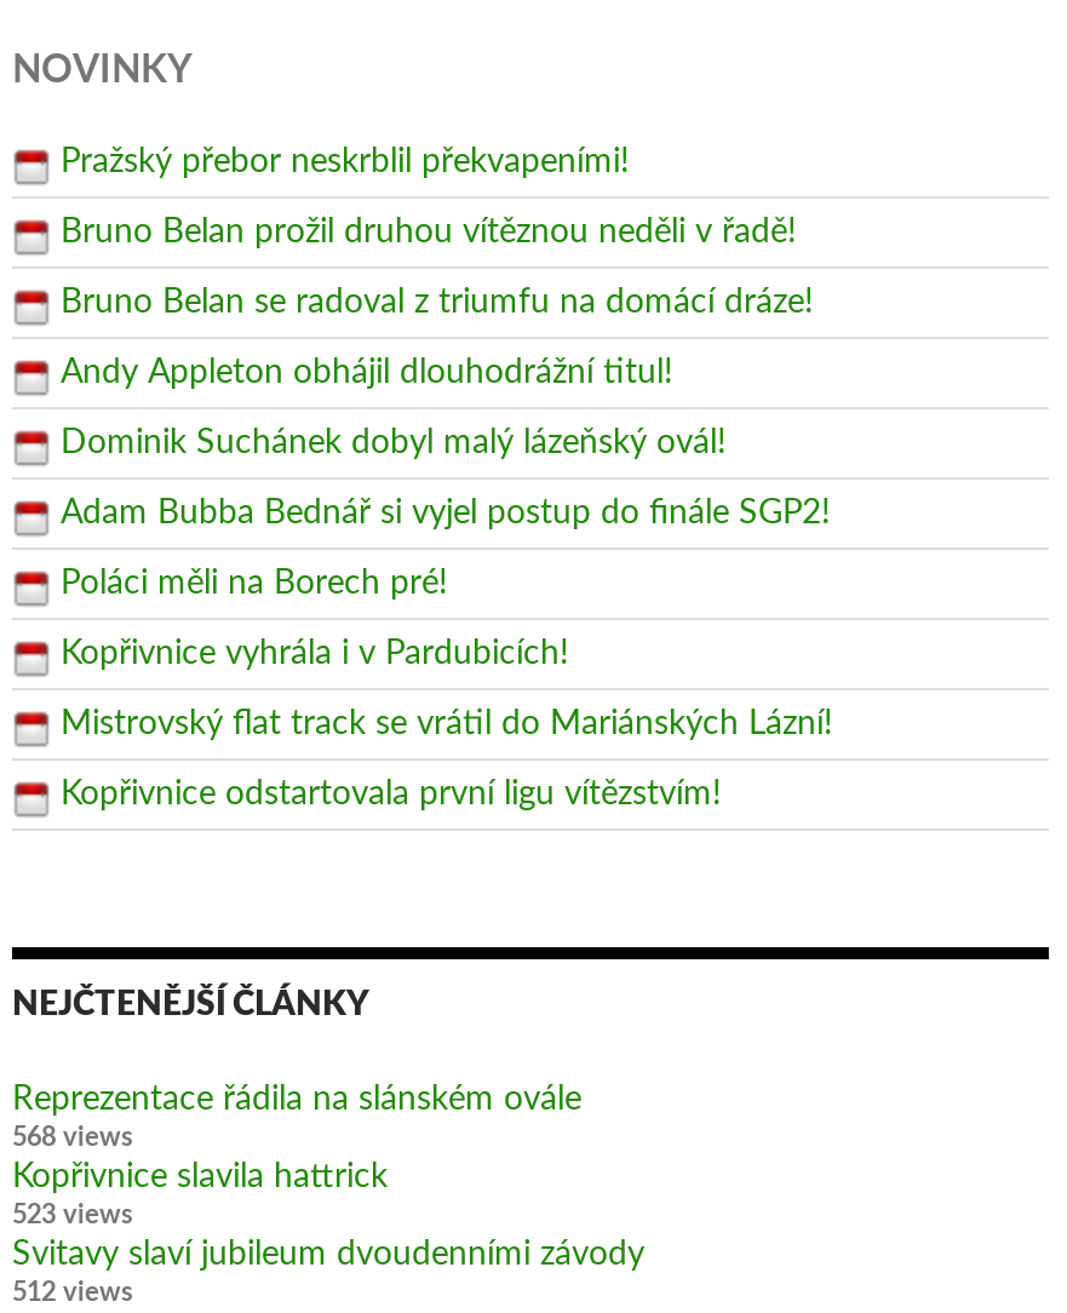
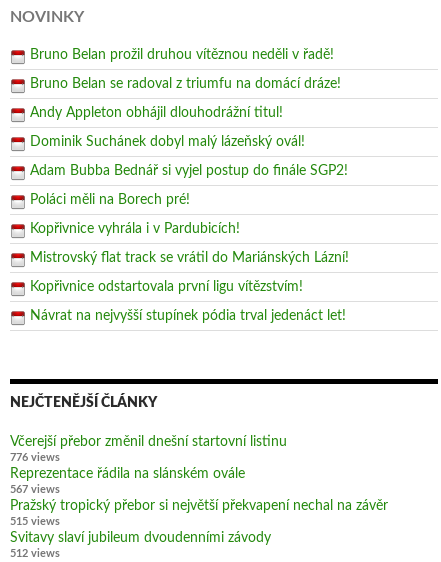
- Pražský přebor neskrblil překvapeními!

moved up: Bruno Belan prožil druhou vítěznou neděli v řadě! | Bruno Belan se radoval z triumfu na domácí dráze! | Andy Appleton obhájil dlouhodrážní titul! | ... | Mistrovský flat track se vrátil do Mariánských Lázní! | Kopřivnice odstartovala první ligu vítězstvím!

+ Návrat na nejvyšší stupínek pódia trval jedenáct let!

+ Včerejší přebor změnil dnešní startovní listinu
+ 776 views

- 568 views
- Kopřivnice slavila hattrick
- 523 views
+ 567 views
+ Pražský tropický přebor si největší překvapení nechal na závěr
+ 515 views
